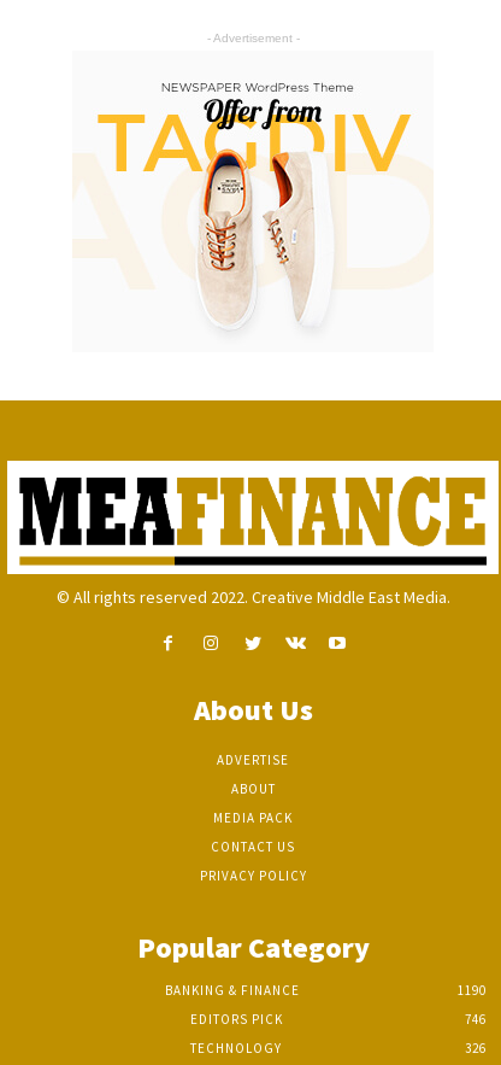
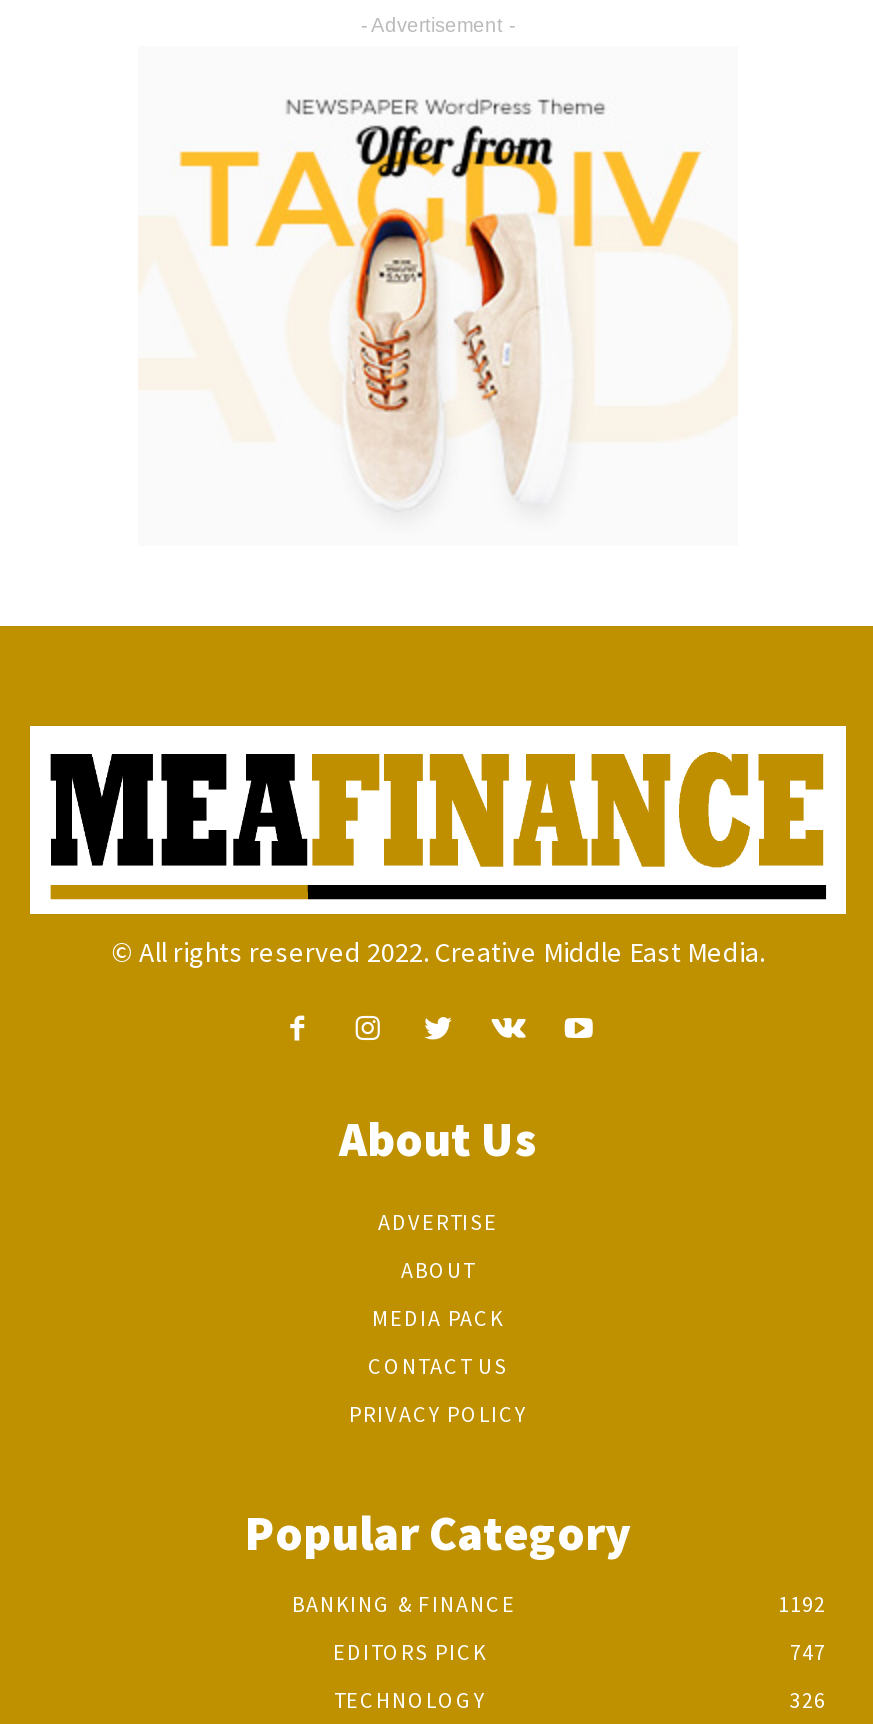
- 1190
+ 1192

- 746
+ 747
